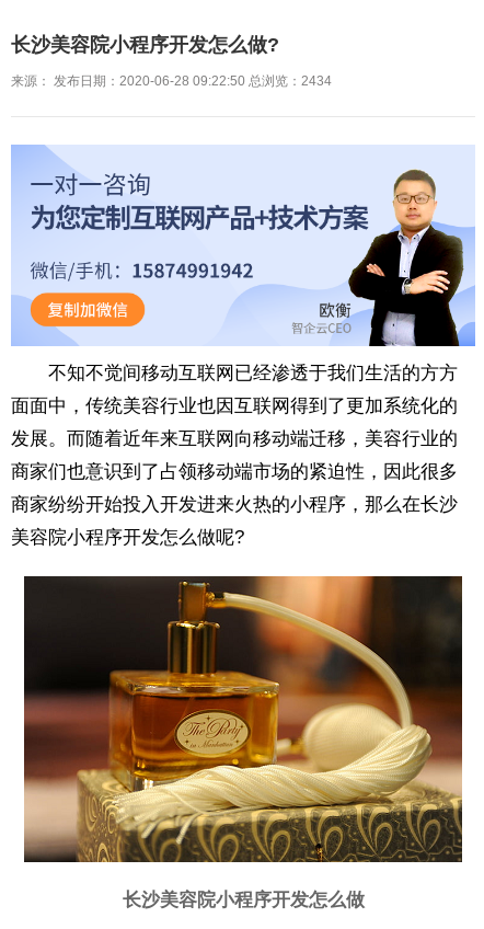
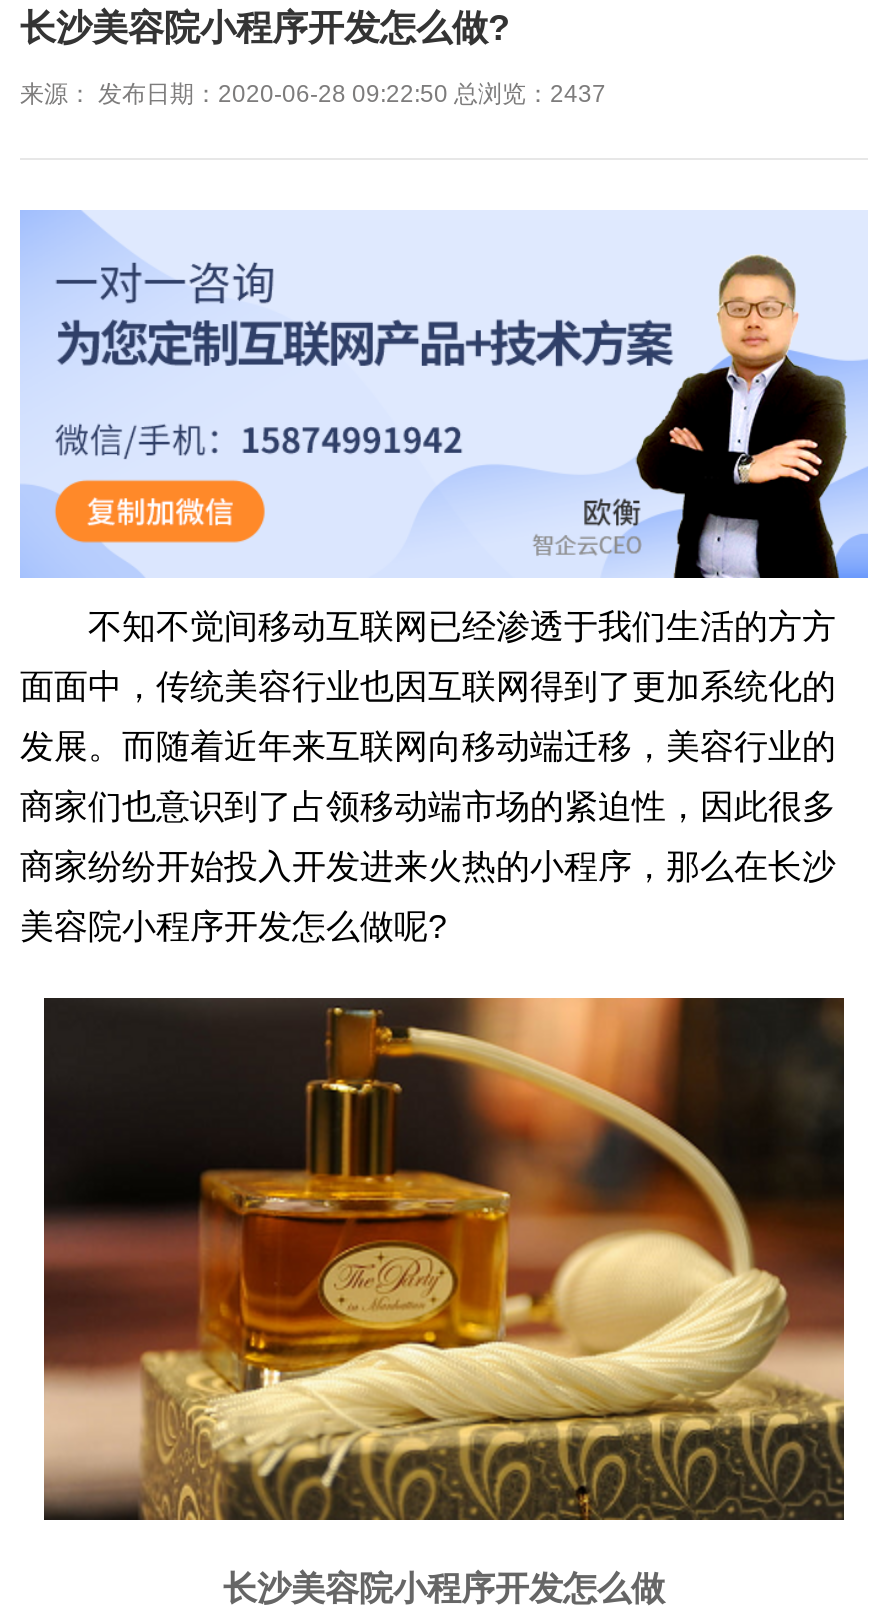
- 来源： 发布日期：2020-06-28 09:22:50 总浏览：2434
+ 来源： 发布日期：2020-06-28 09:22:50 总浏览：2437
